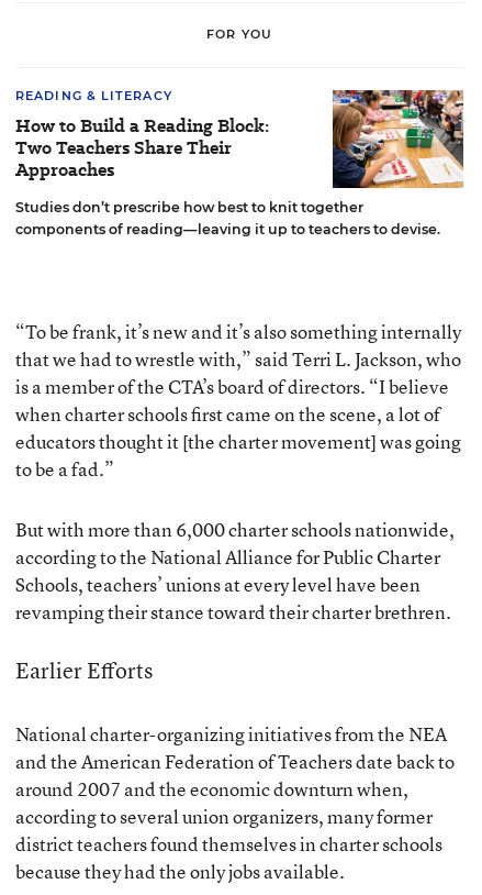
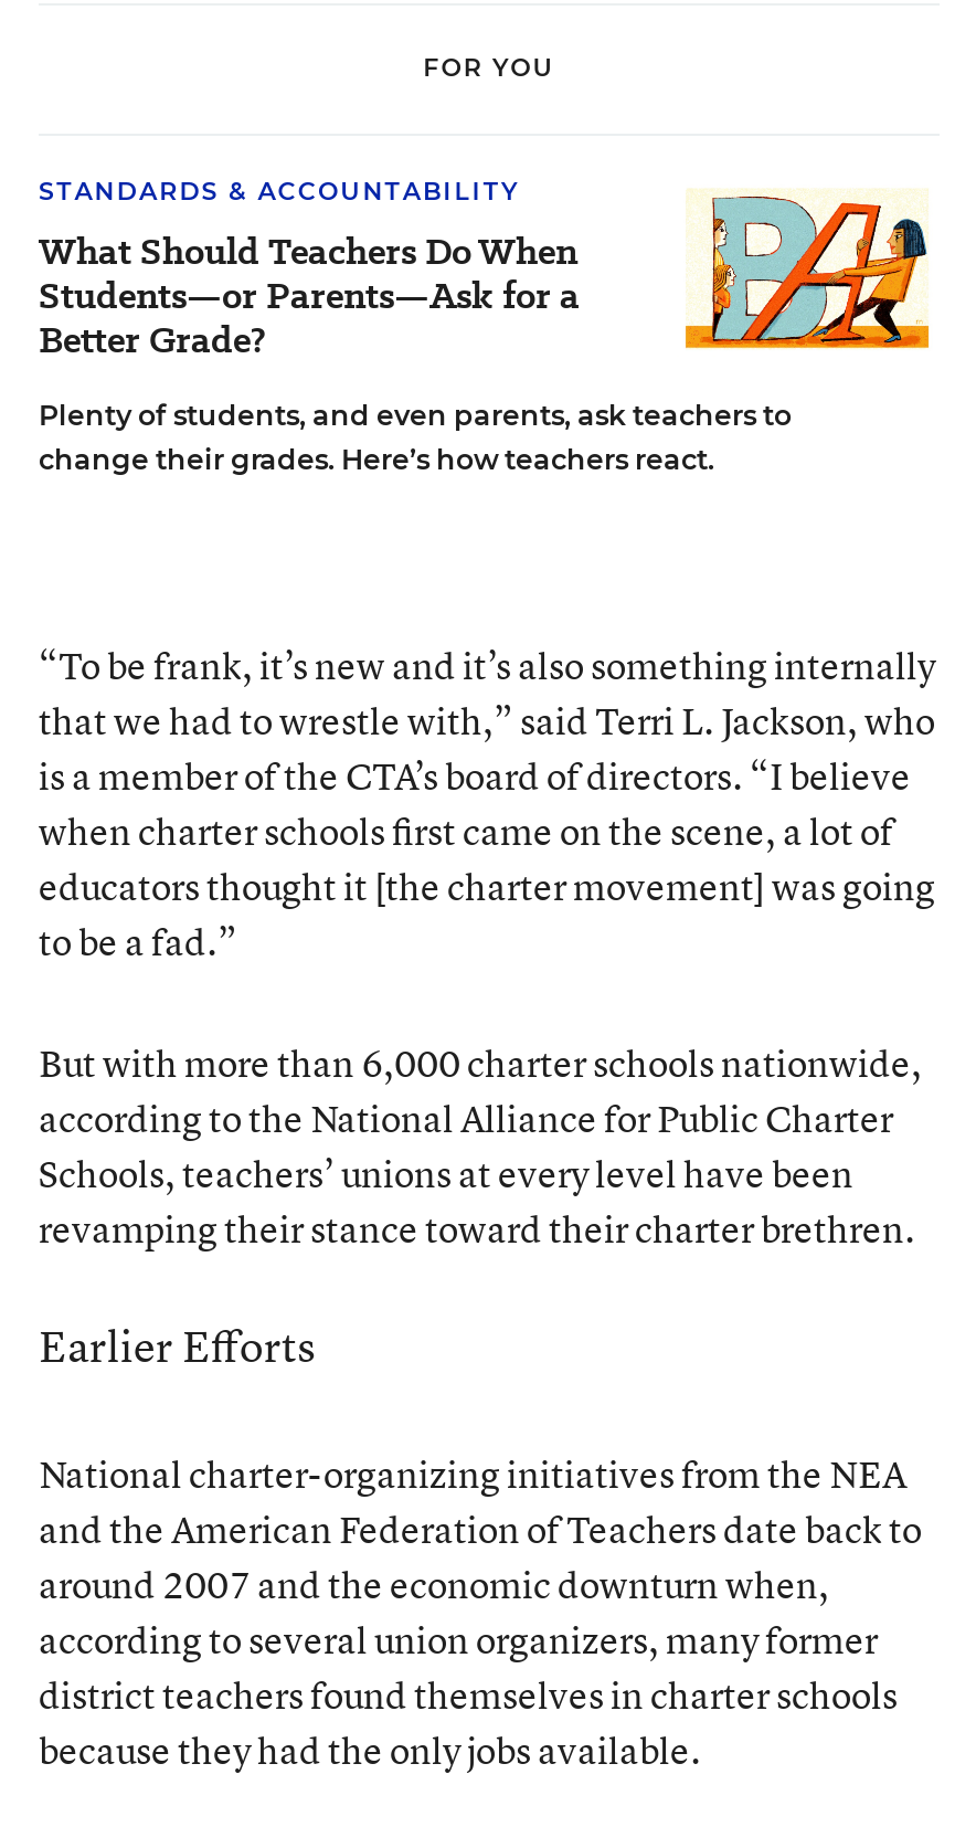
- READING & LITERACY
- How to Build a Reading Block:
- Two Teachers Share Their
- Approaches
+ STANDARDS & ACCOUNTABILITY
+ What Should Teachers Do When
+ Students—or Parents—Ask for a
+ Better Grade?

- [image]
- Studies don’t prescribe how best to knit together
- components of reading—leaving it up to teachers to devise.
+ [image]
+ Plenty of students, and even parents, ask teachers to
+ change their grades. Here’s how teachers react.
